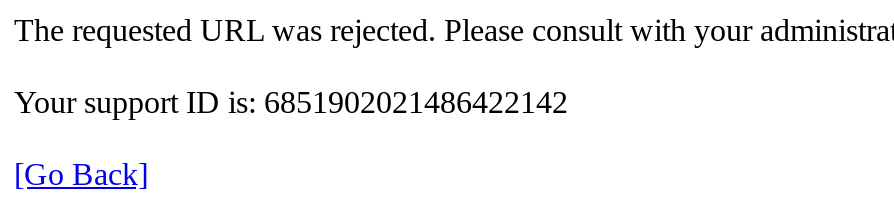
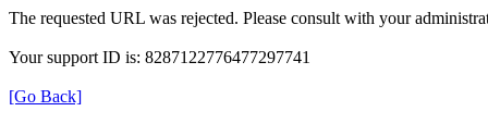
- Your support ID is: 6851902021486422142
+ Your support ID is: 8287122776477297741
